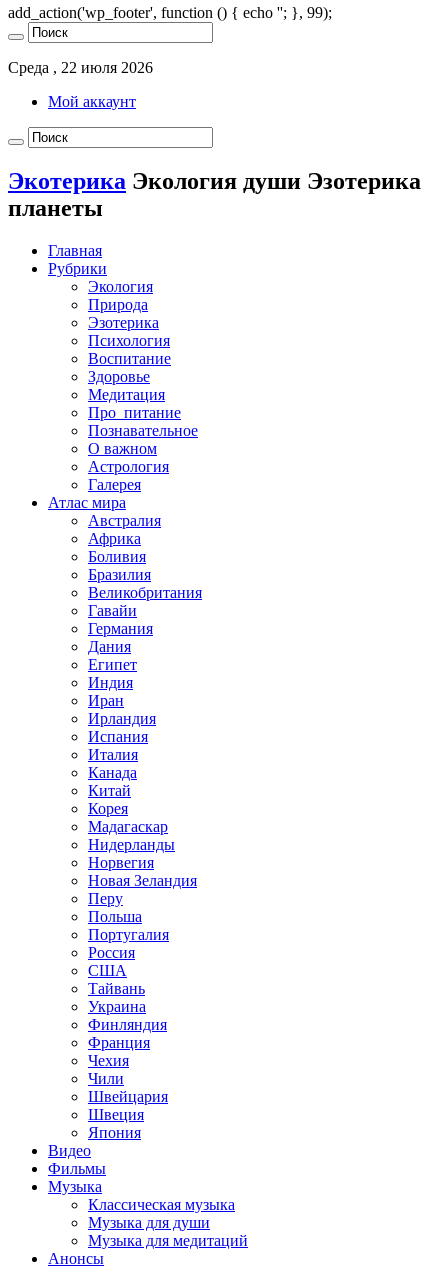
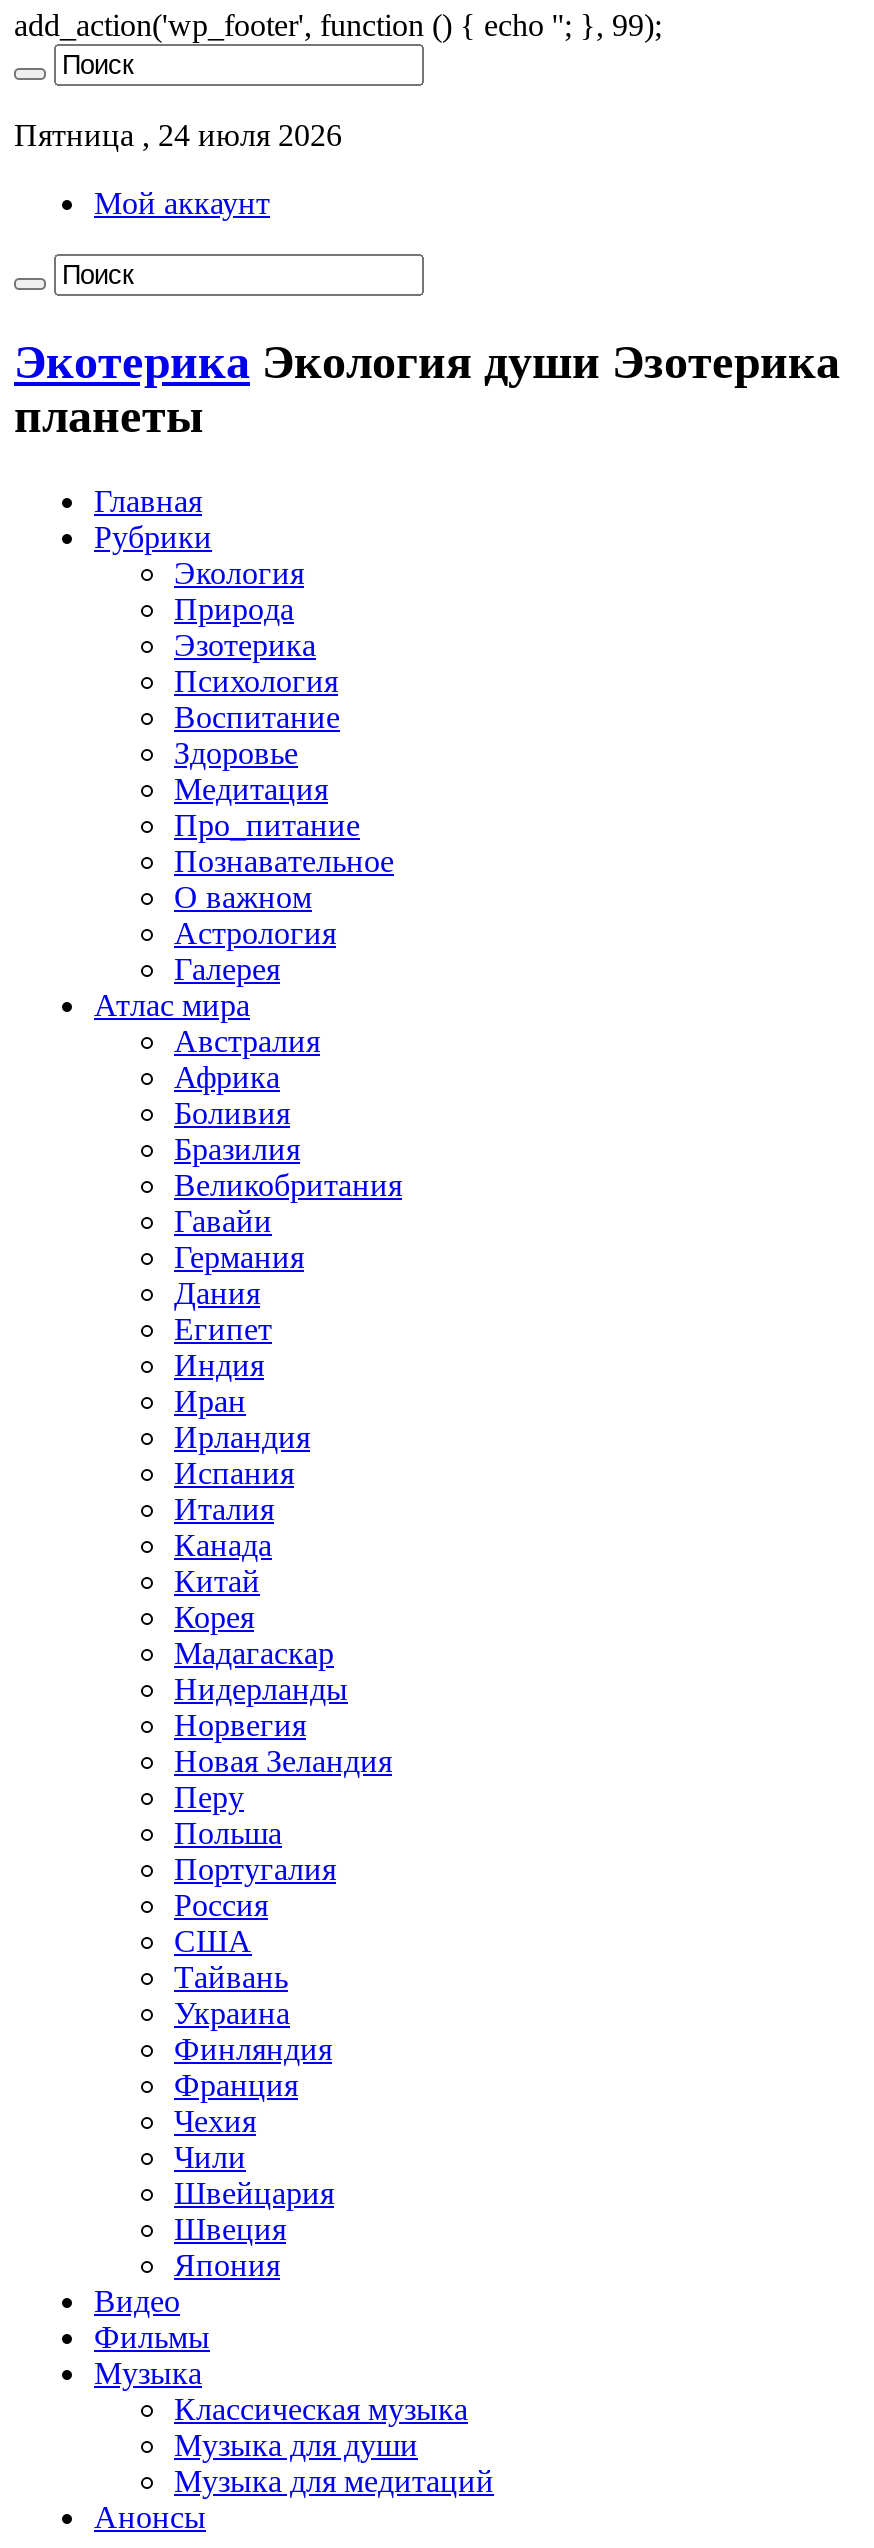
- Среда , 22 июля 2026
+ Пятница , 24 июля 2026
